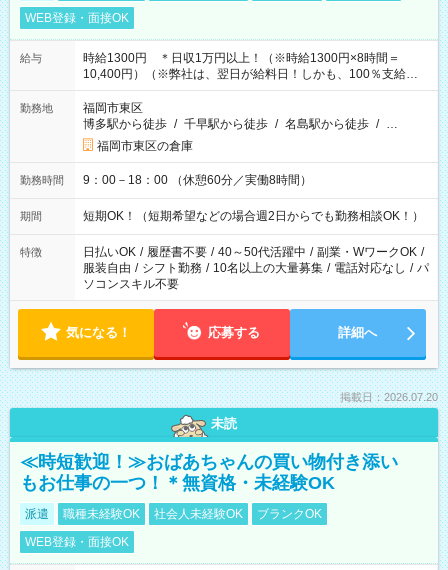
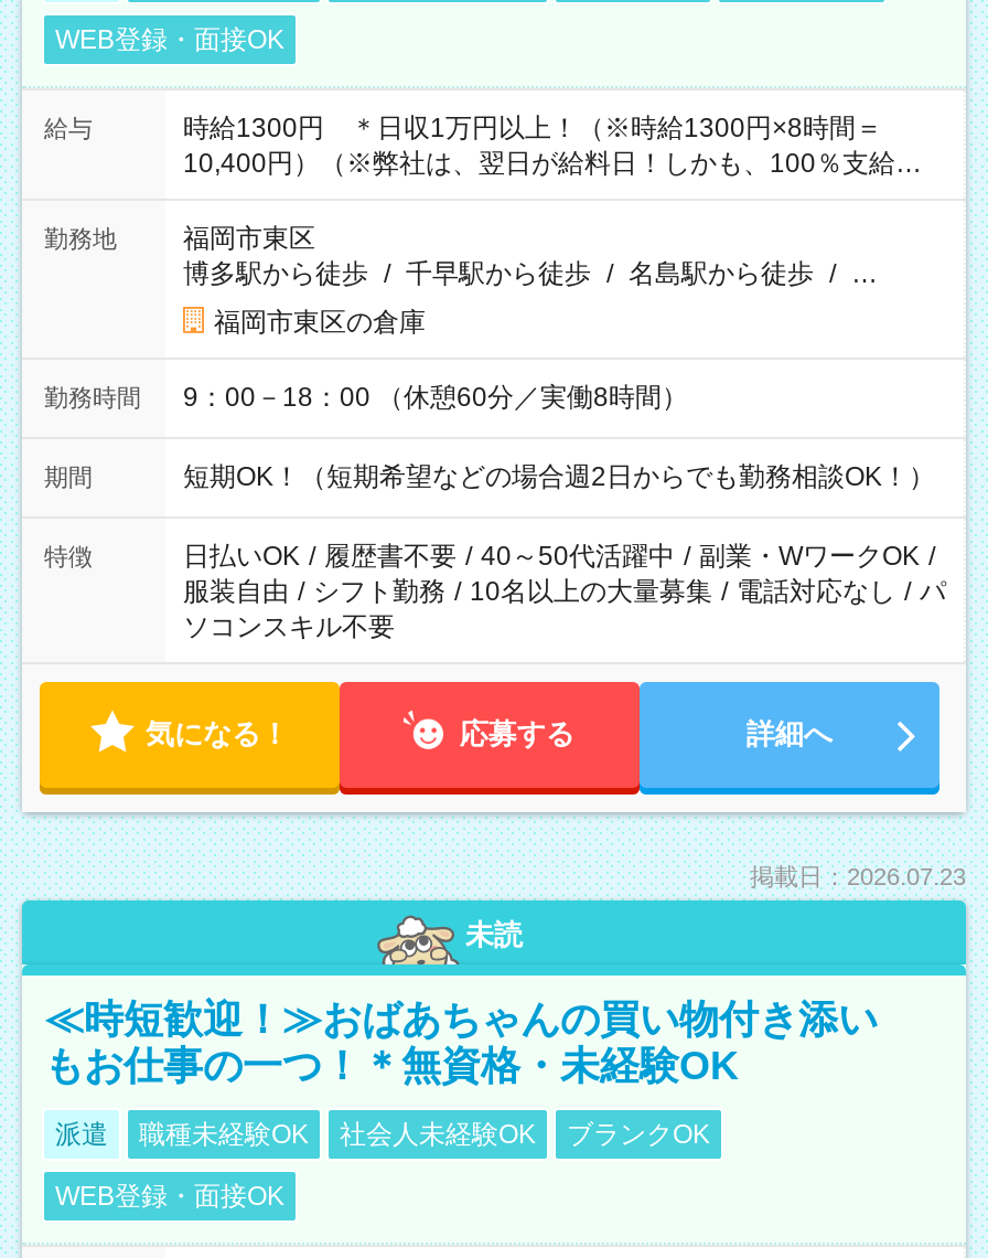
- 掲載日：2026.07.20
+ 掲載日：2026.07.23
